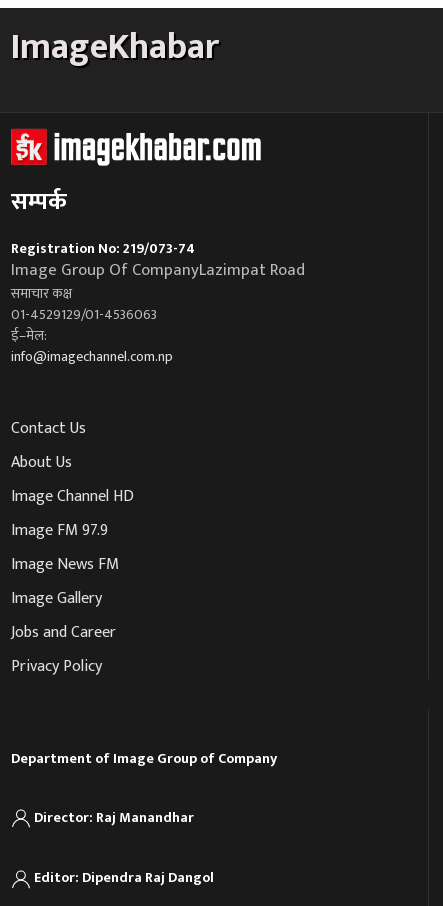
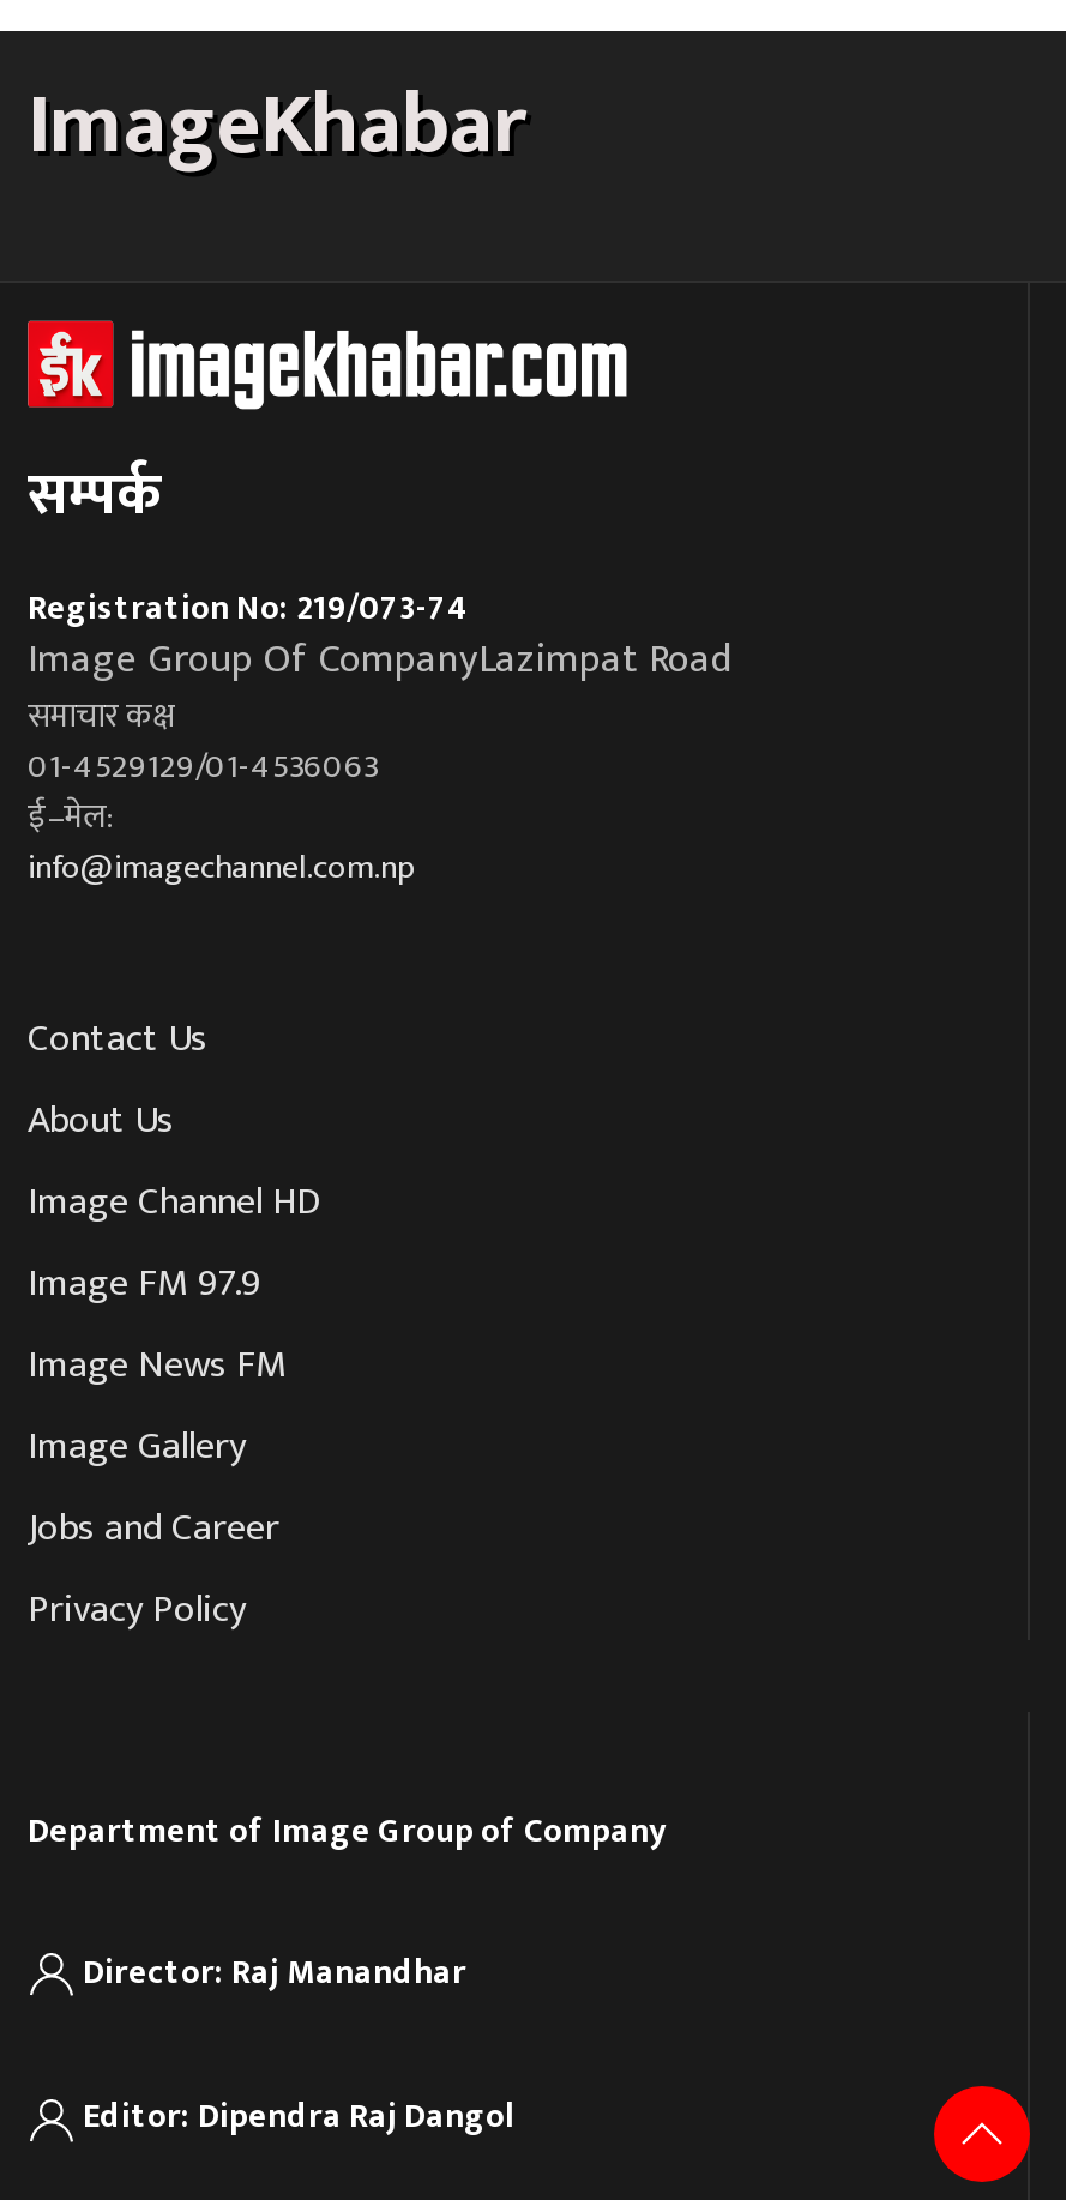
+ [image]
